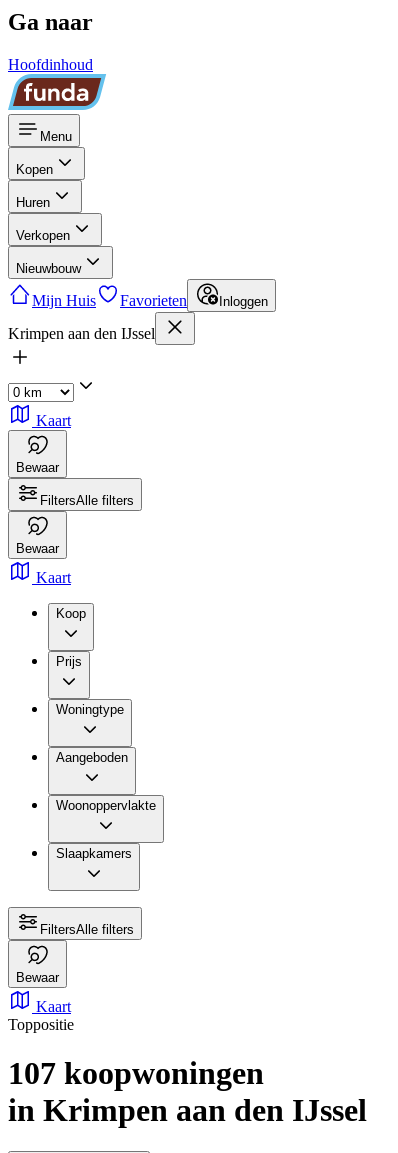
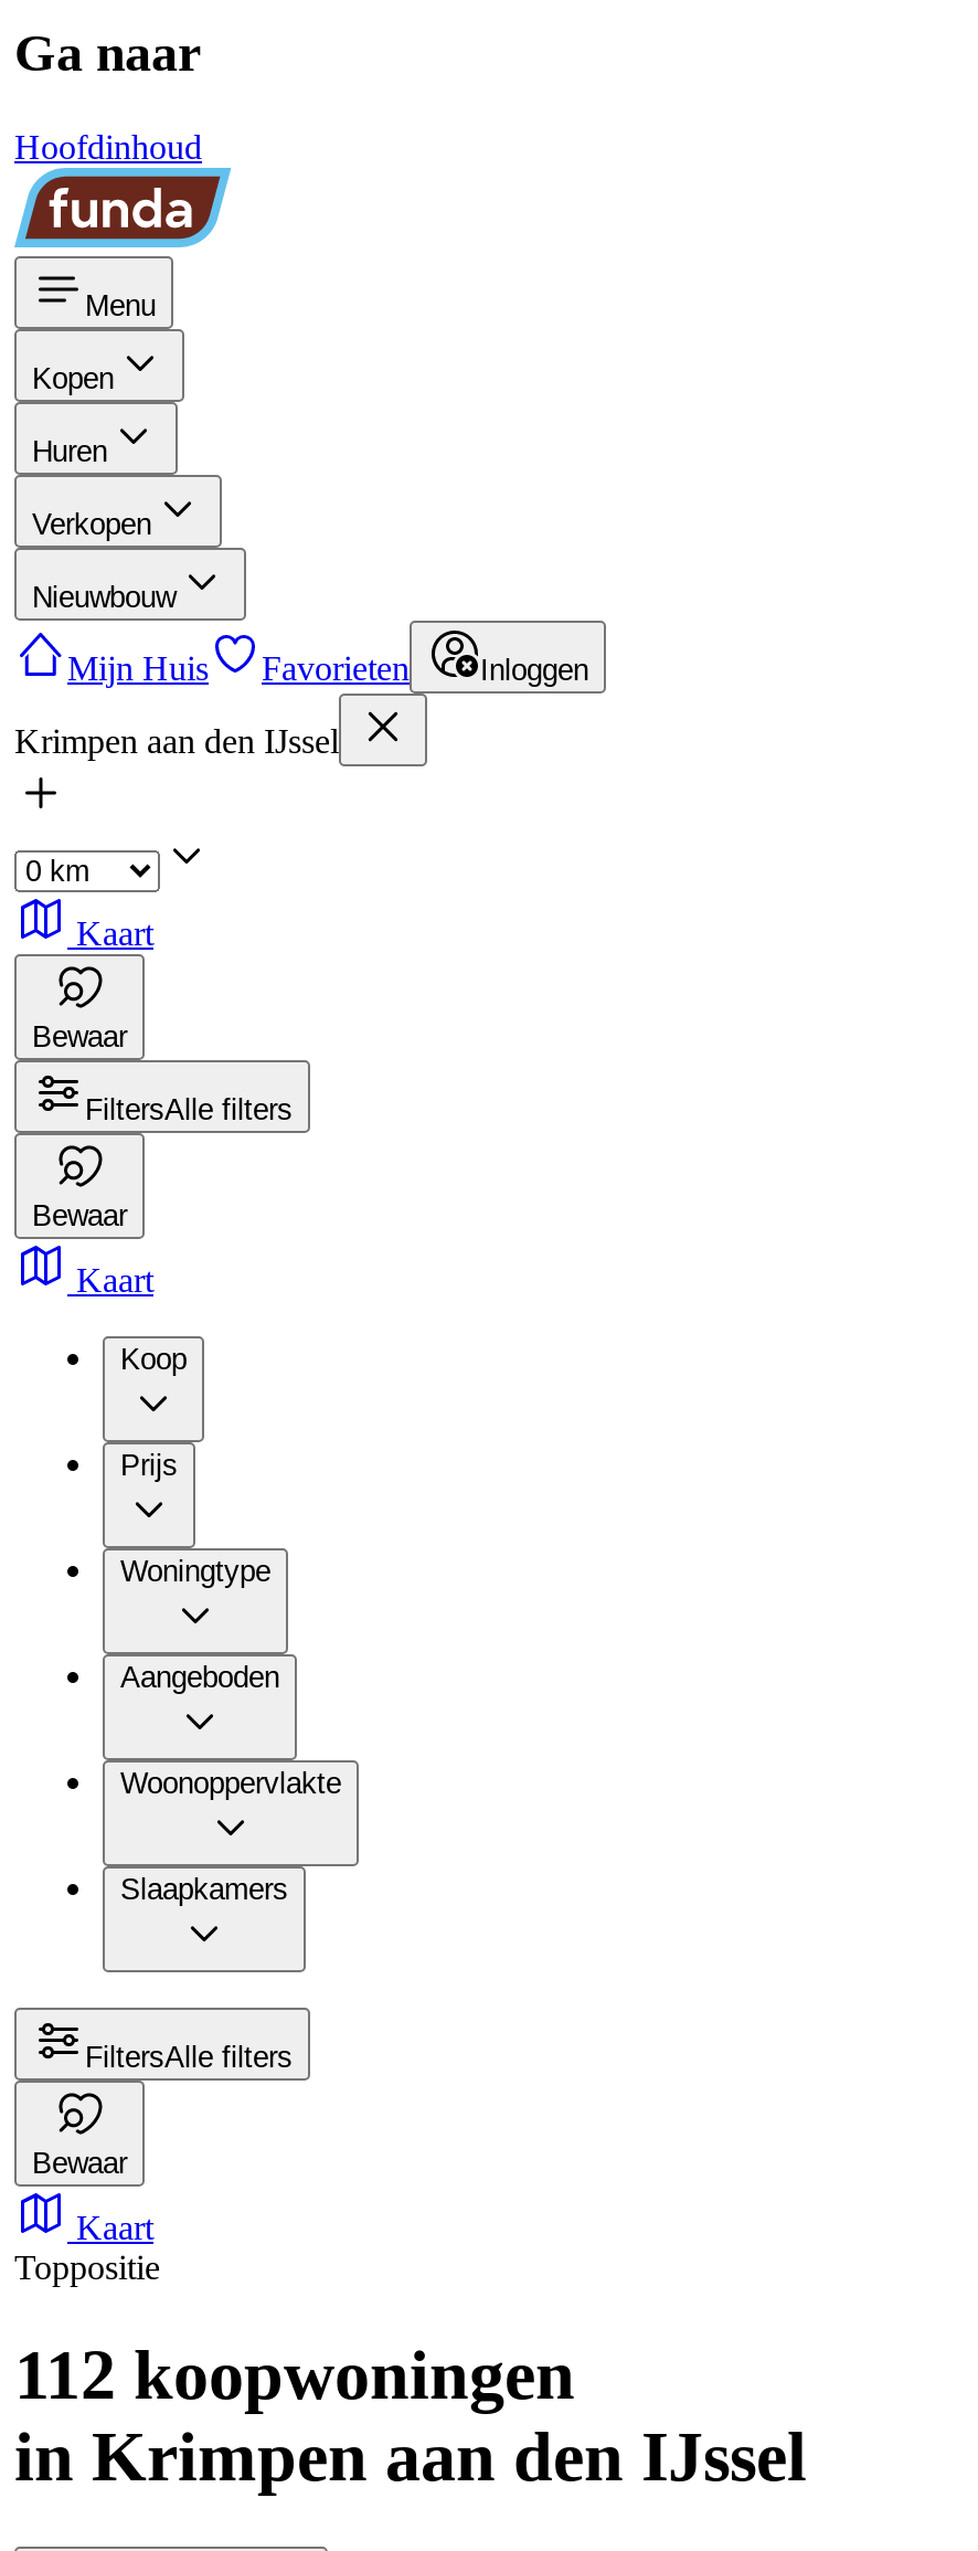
- 107 koopwoningen
+ 112 koopwoningen
